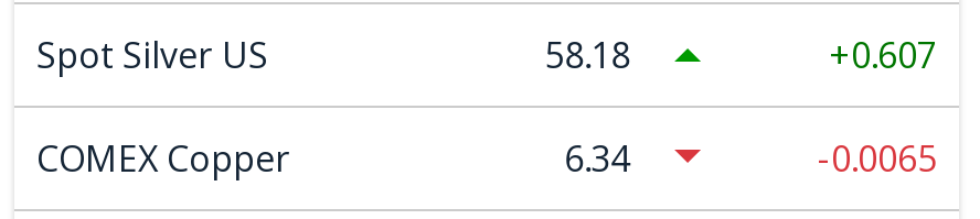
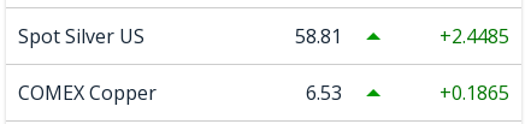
- 58.18
+ 58.81

- 0.607
+ 2.4485

- 6.34
+ 6.53

- -0.0065
+ 0.1865
